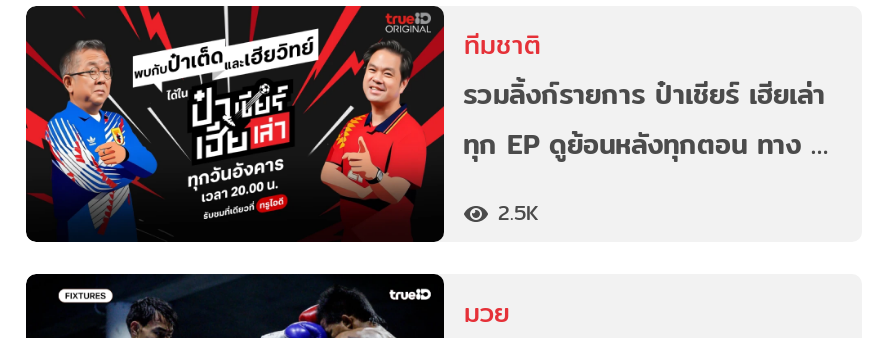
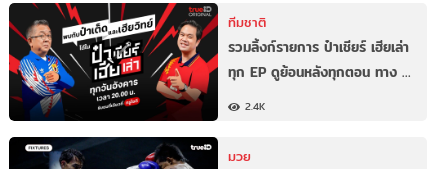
- 2.5K
+ 2.4K
